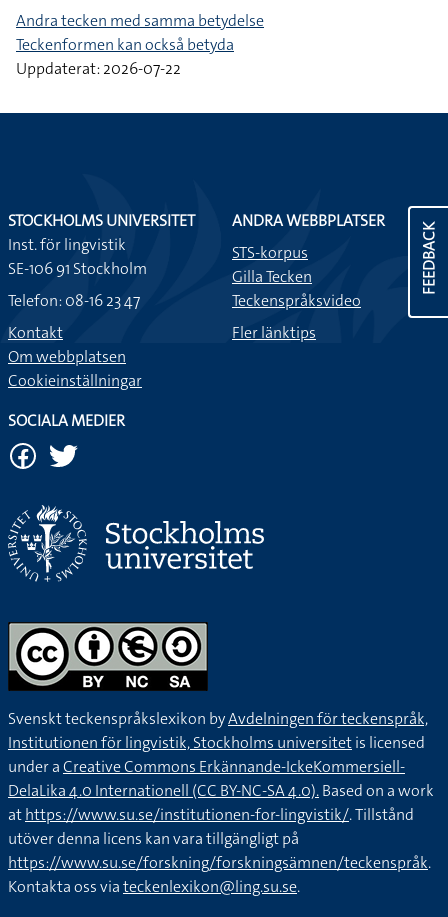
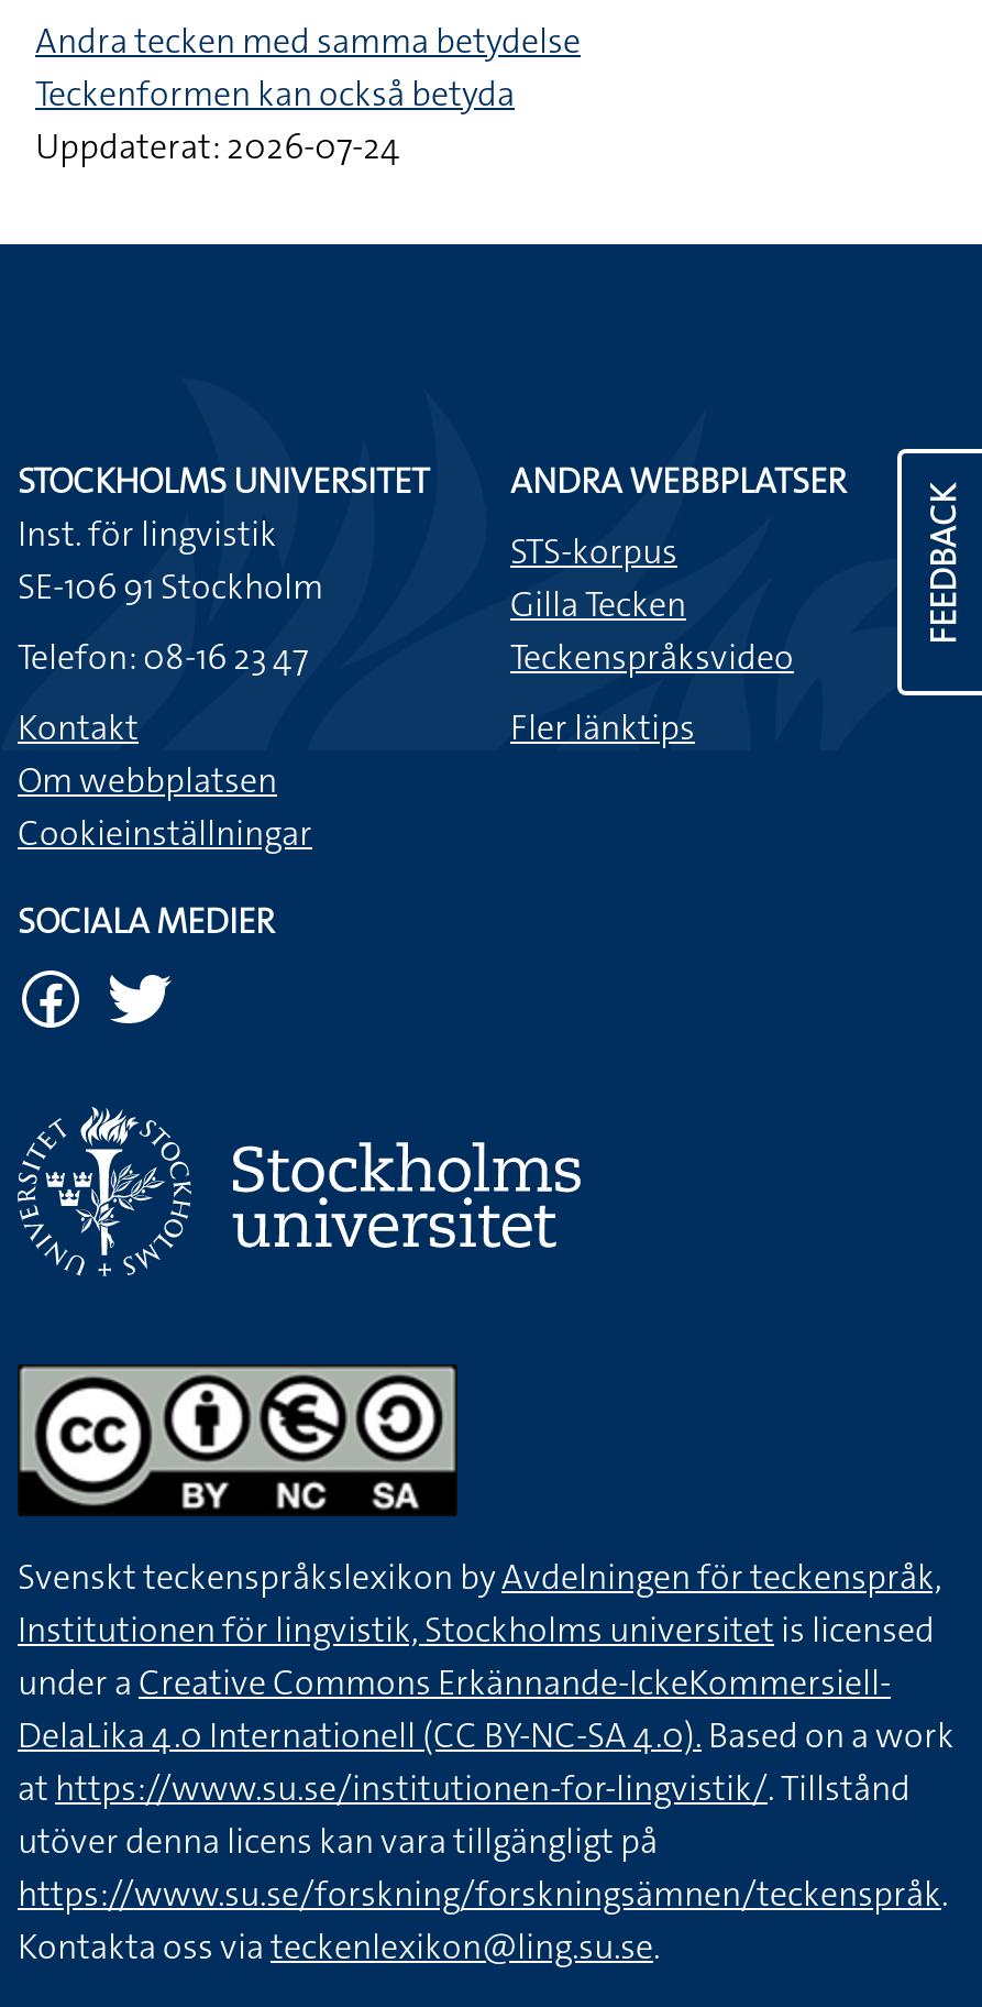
- Uppdaterat: 2026-07-22
+ Uppdaterat: 2026-07-24
